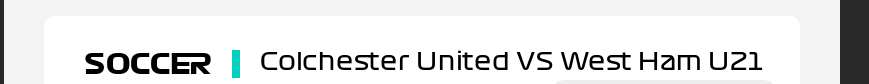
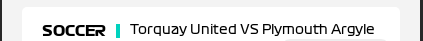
- Colchester United VS West Ham U21
+ Torquay United VS Plymouth Argyle
